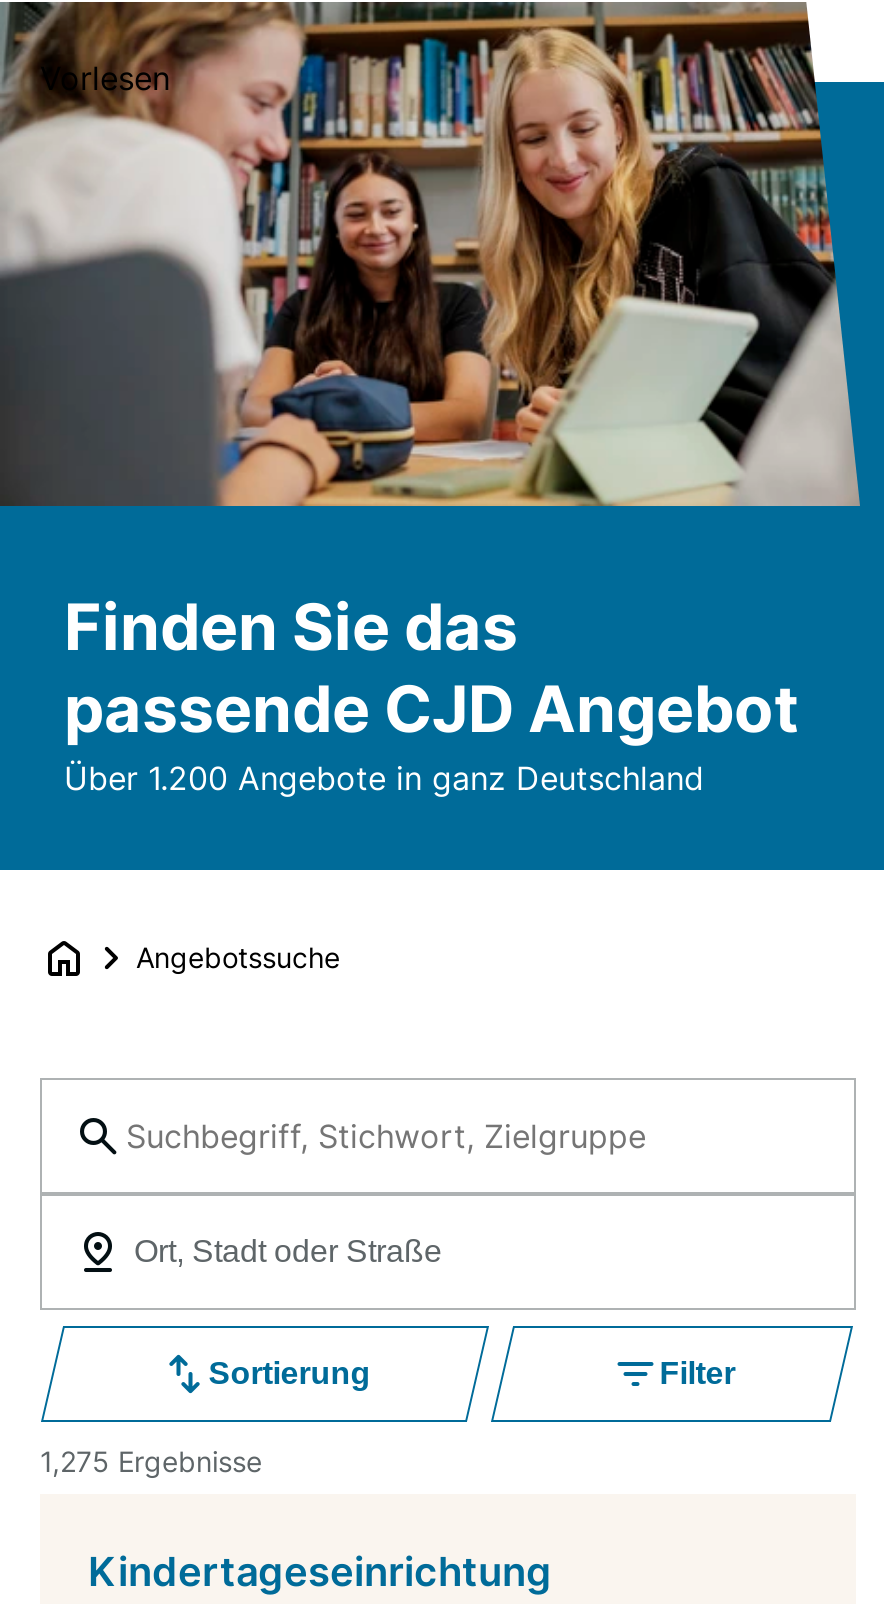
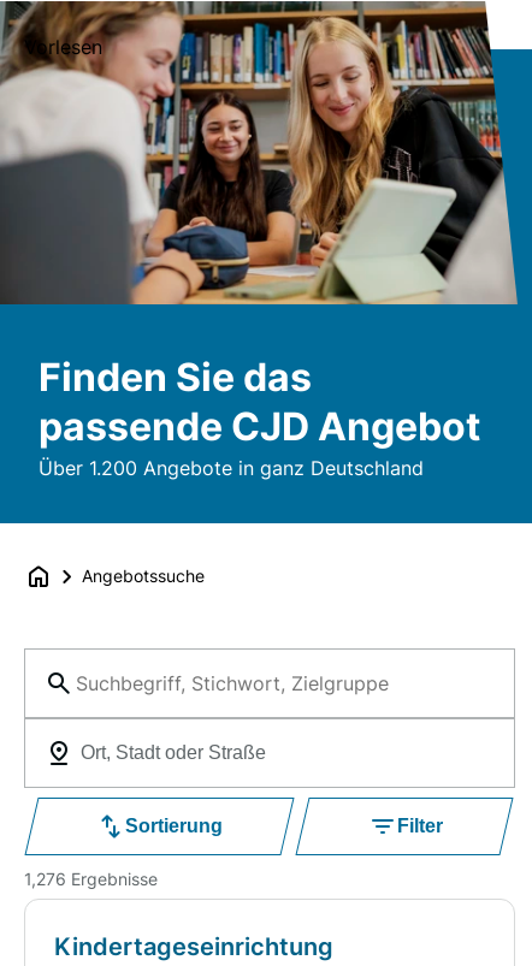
- 1,275 Ergebnisse
+ 1,276 Ergebnisse
